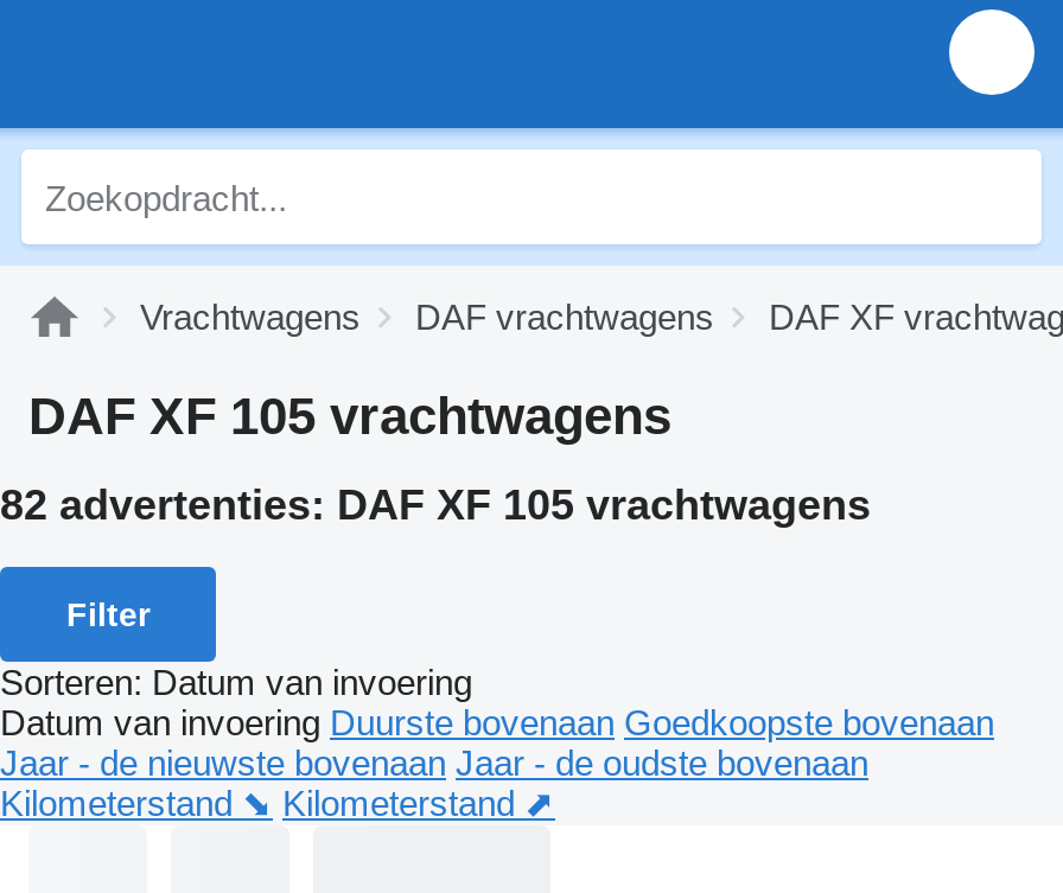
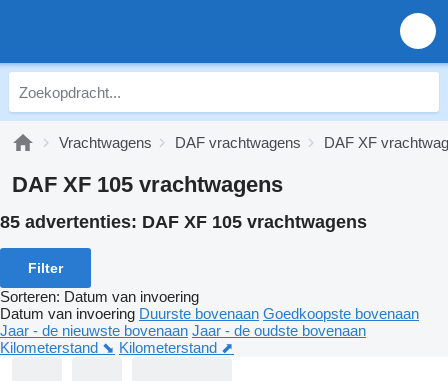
- 82 advertenties: DAF XF 105 vrachtwagens
+ 85 advertenties: DAF XF 105 vrachtwagens
